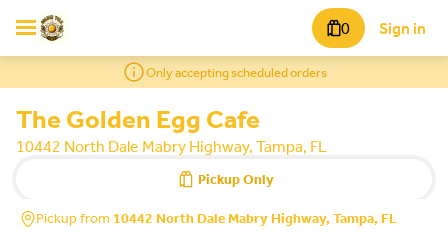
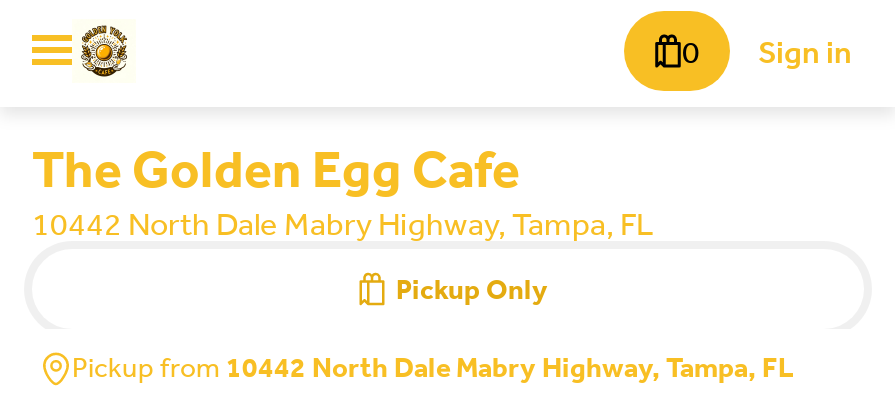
- Only accepting scheduled orders
